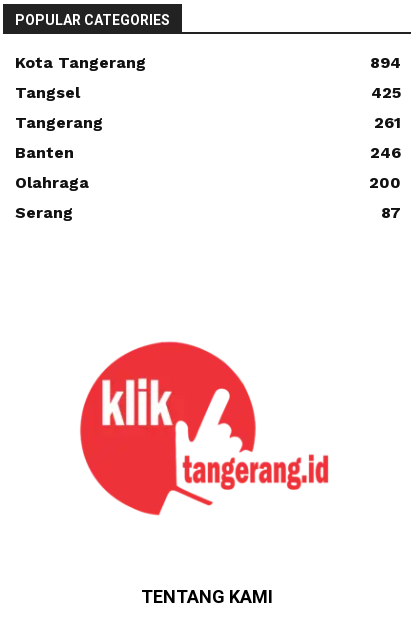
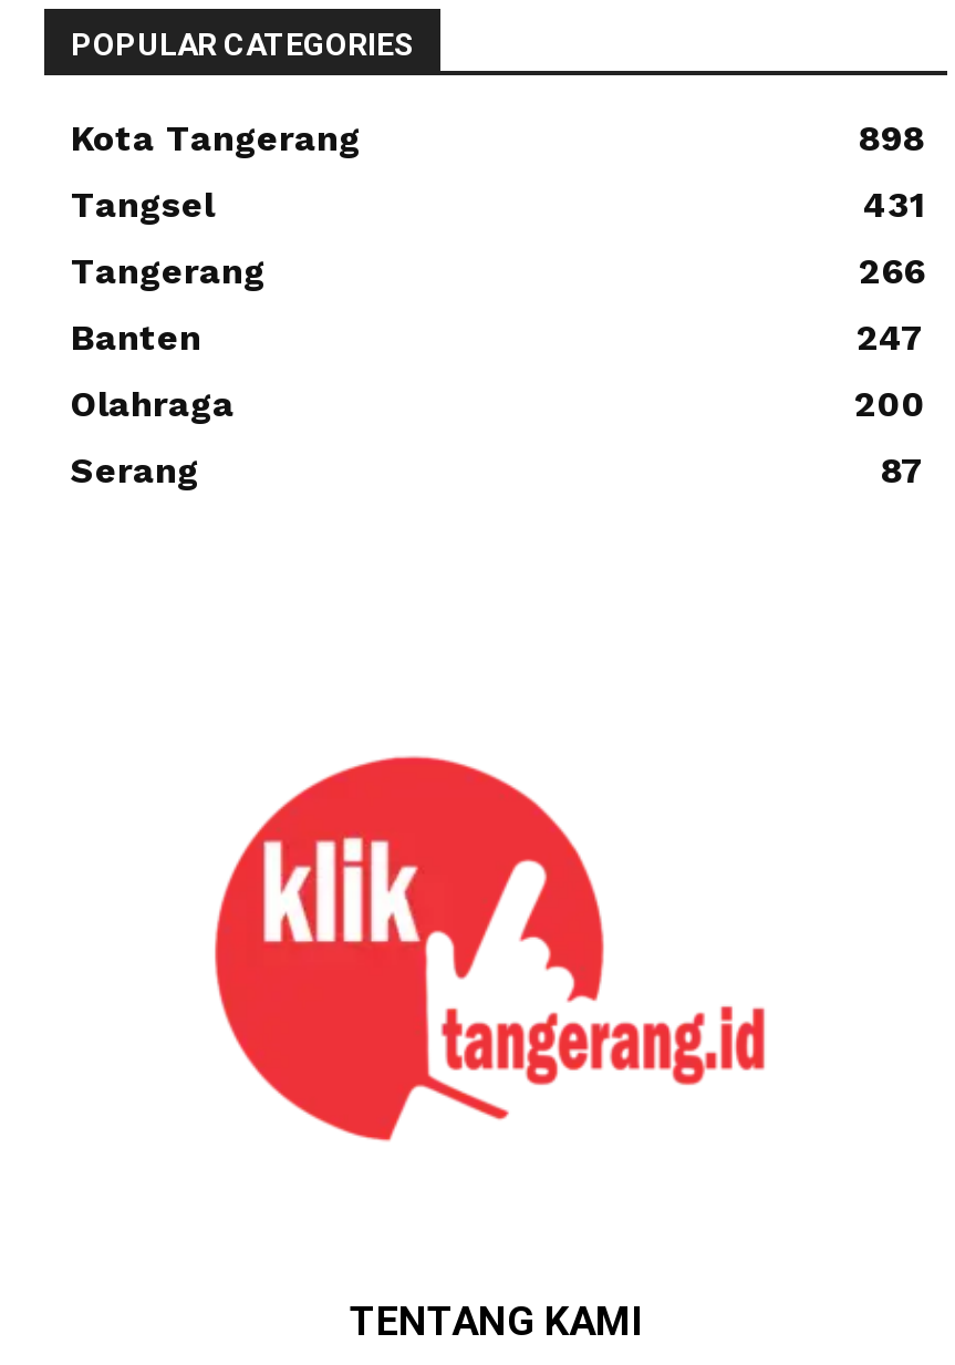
- 894
+ 898

- 425
+ 431

- 261
+ 266

- 246
+ 247
